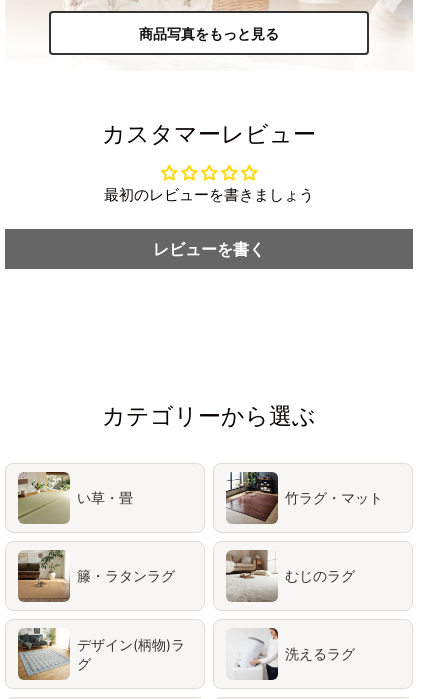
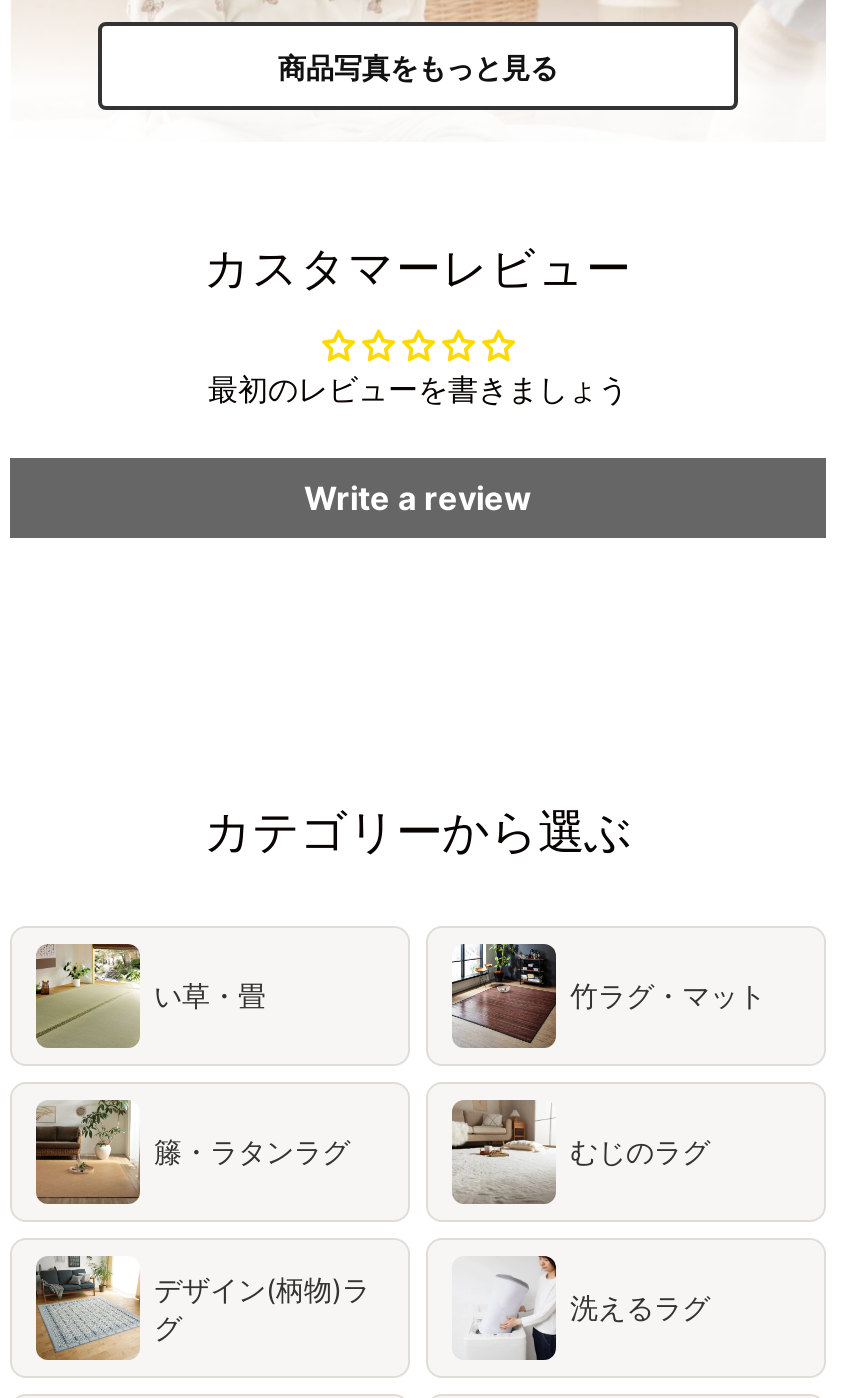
- レビューを書く
+ Write a review
